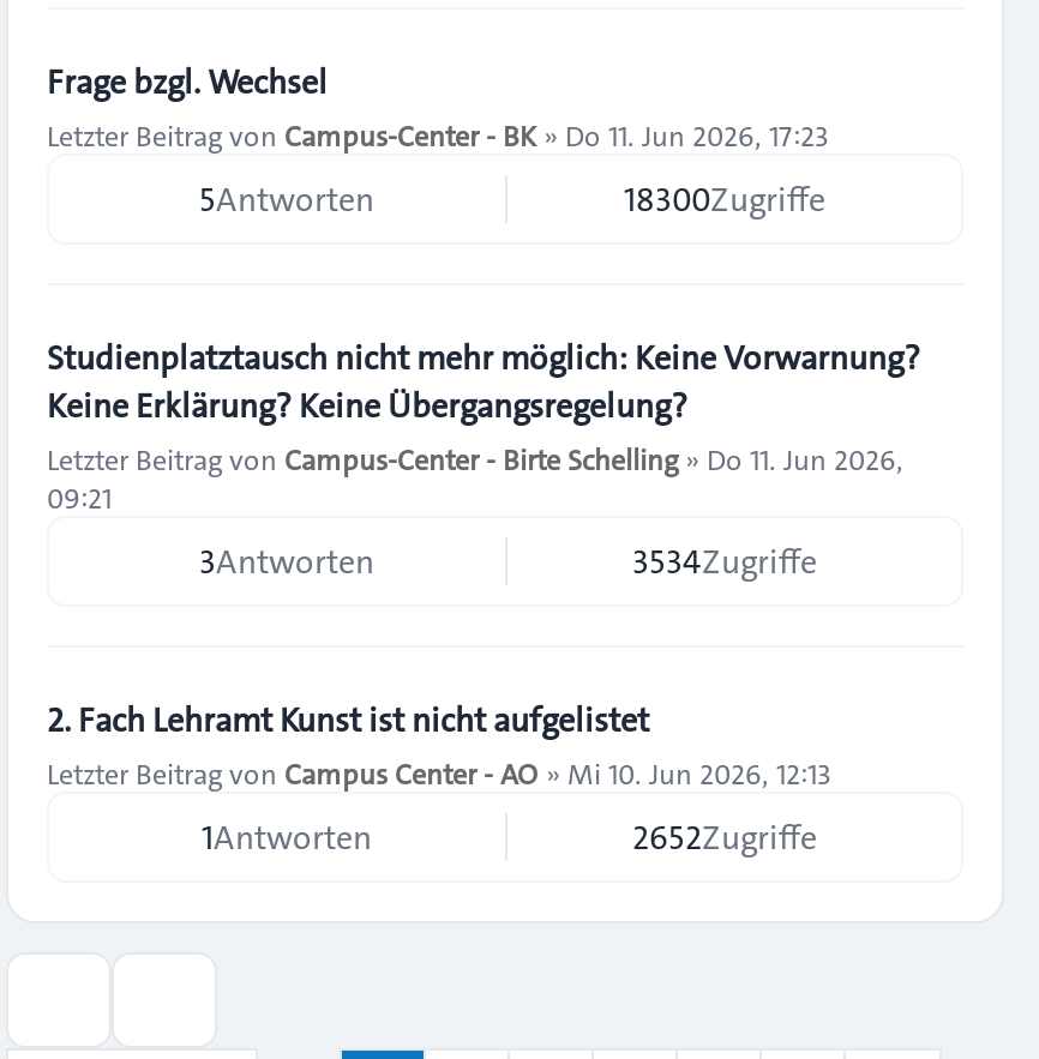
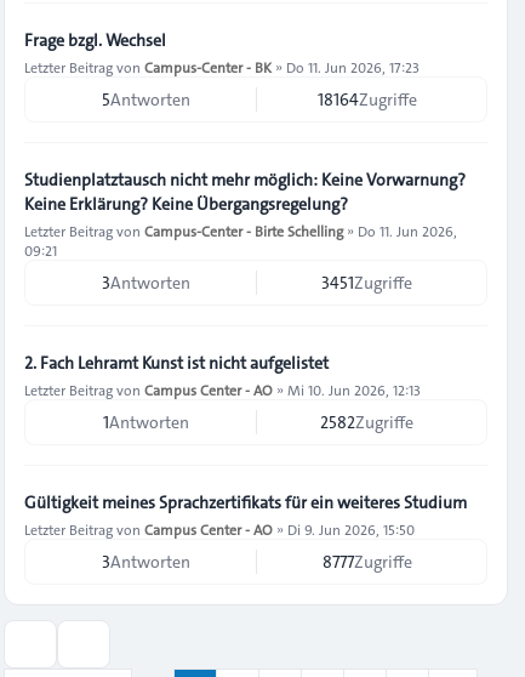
- 18300Zugriffe
+ 18164Zugriffe

- 3534Zugriffe
+ 3451Zugriffe

- 2652Zugriffe
+ 2582Zugriffe
+ Gültigkeit meines Sprachzertifikats für ein weiteres Studium
+ Letzter Beitrag von Campus Center - AO» Di 9. Jun 2026, 15:50
+ 3Antworten
+ 8777Zugriffe
